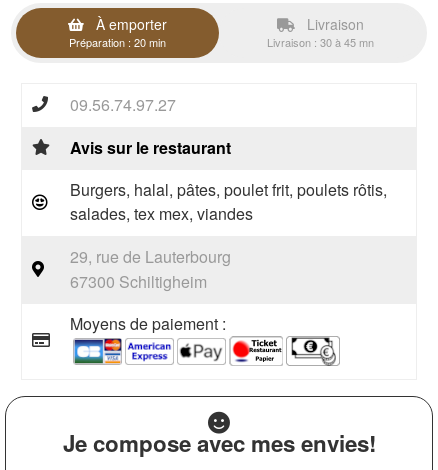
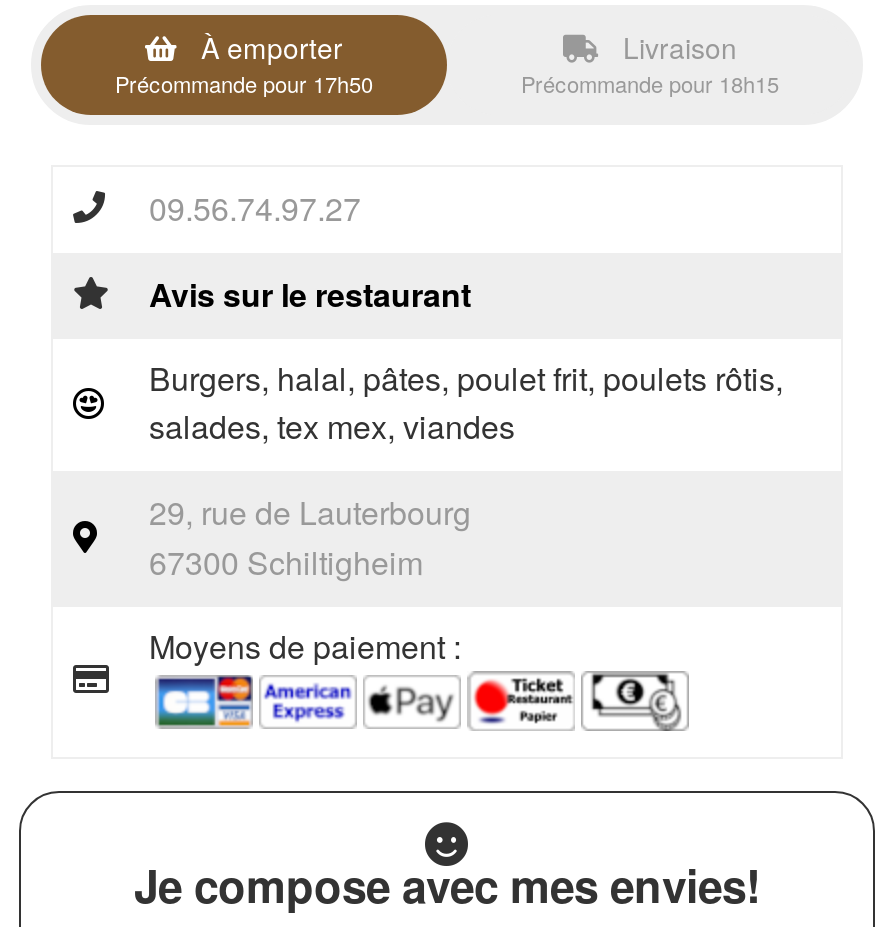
- Préparation : 20 min
+ Précommande pour 17h50

- Livraison : 30 à 45 mn
+ Précommande pour 18h15
